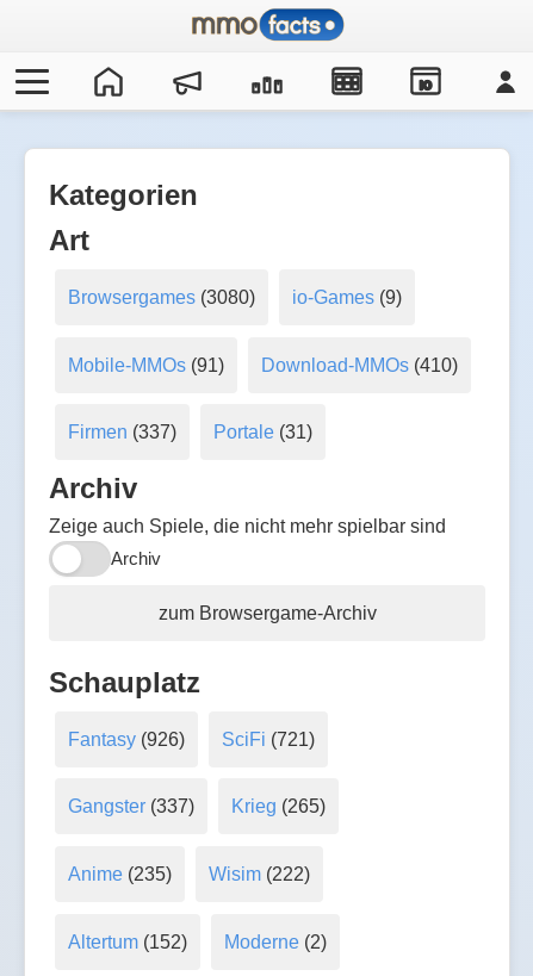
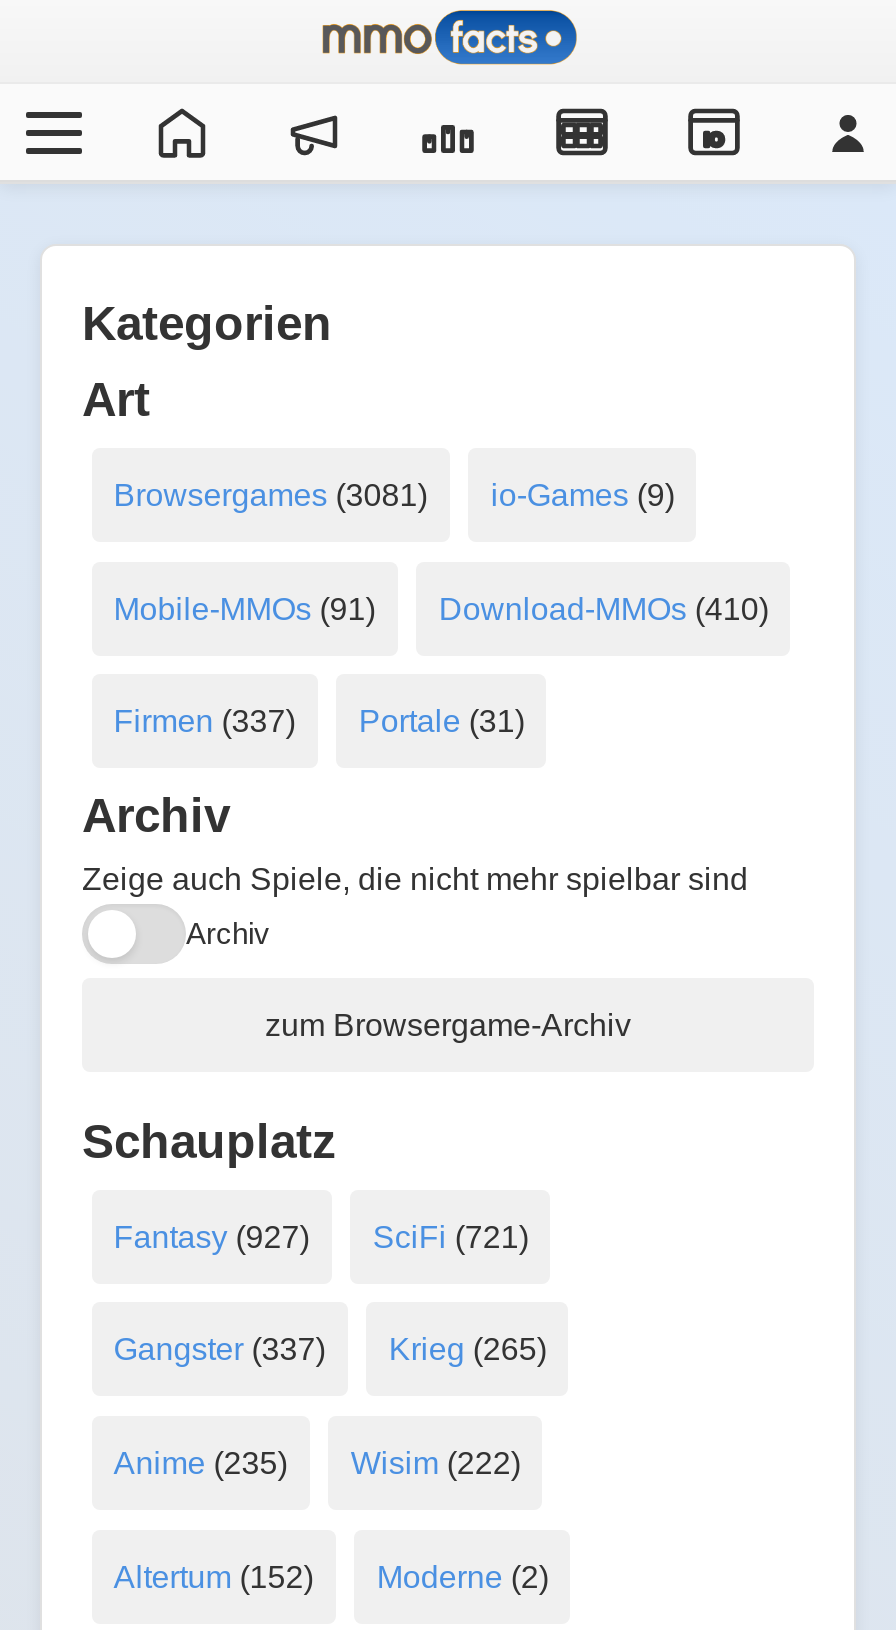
- Browsergames (3080)
+ Browsergames (3081)

- Fantasy (926) SciFi (721)
+ Fantasy (927) SciFi (721)
